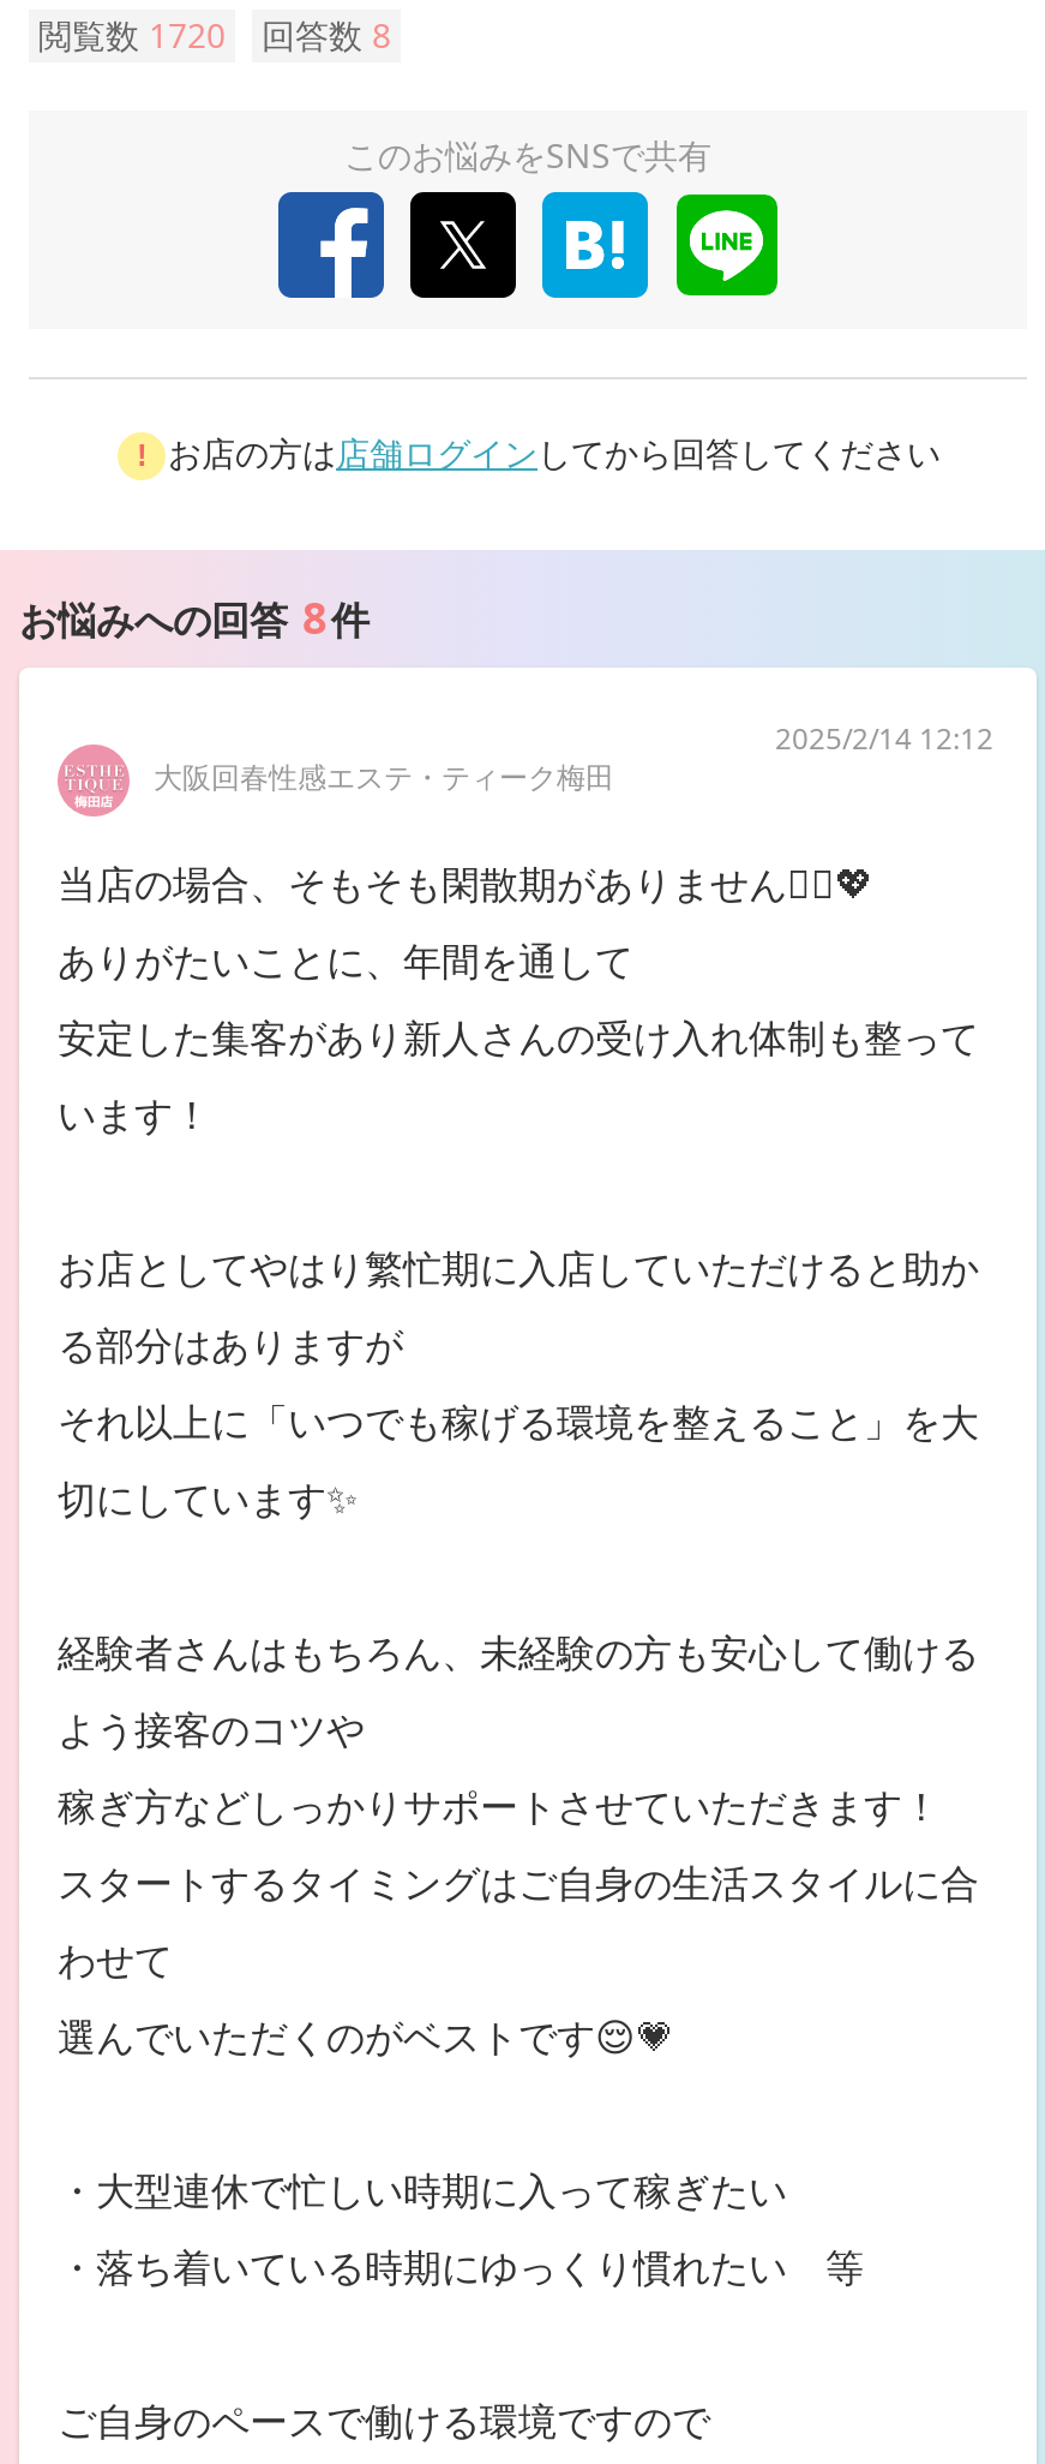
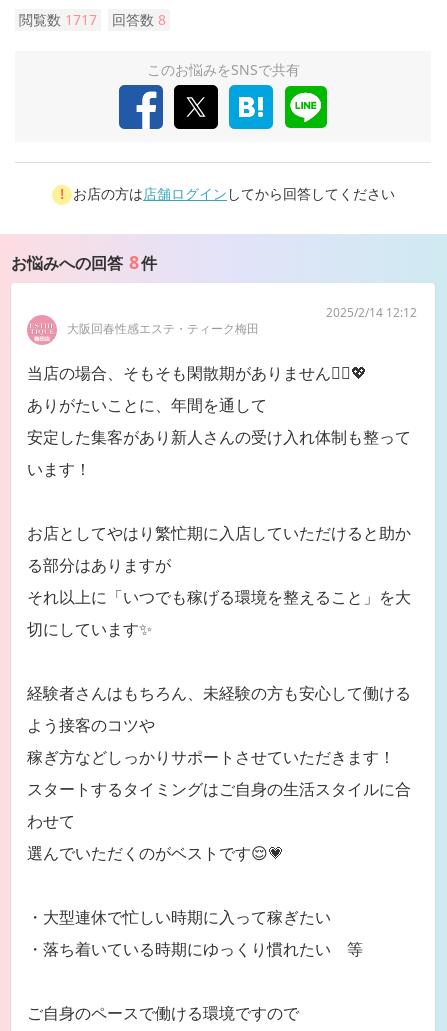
- 閲覧数 1720 回答数 8
+ 閲覧数 1717 回答数 8
